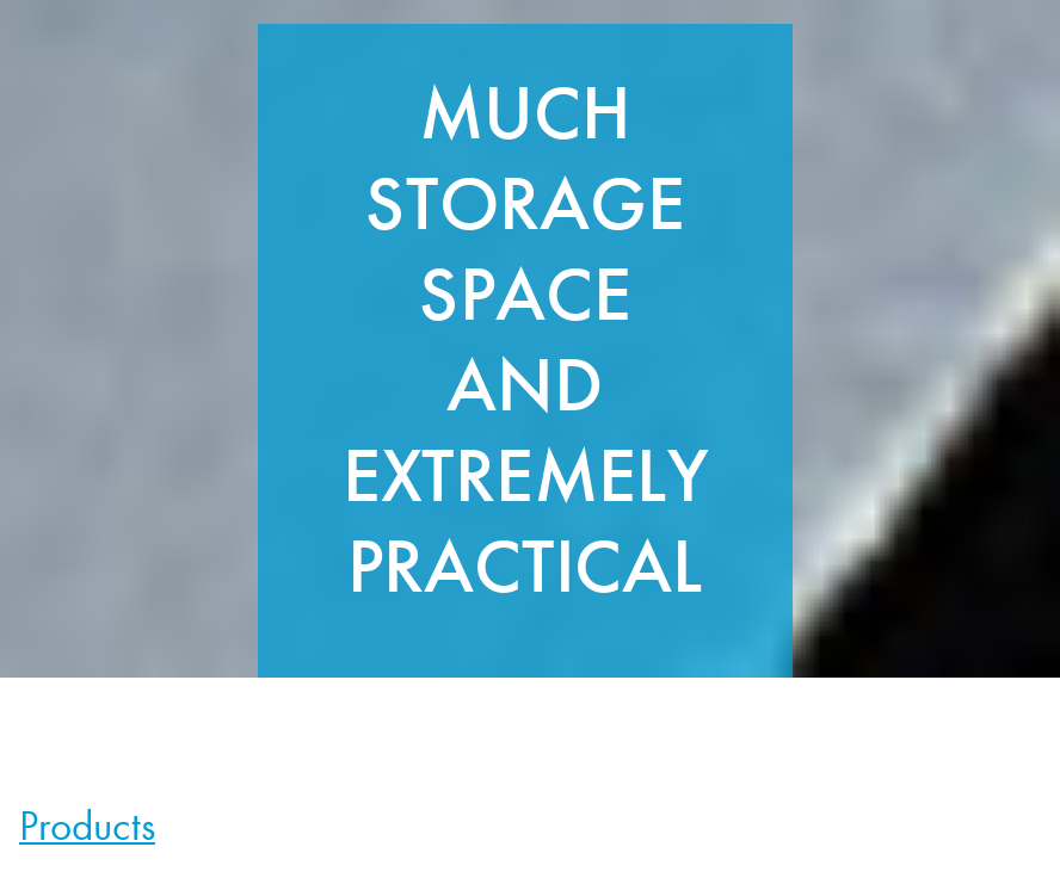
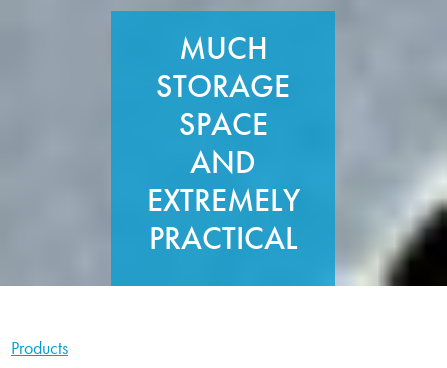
- [image]
+ [image]
